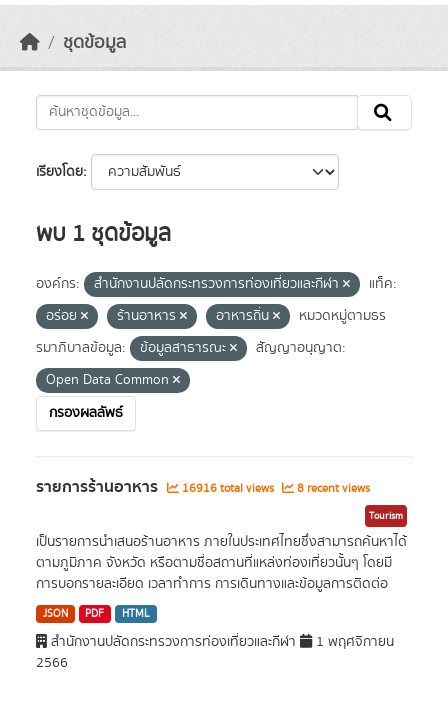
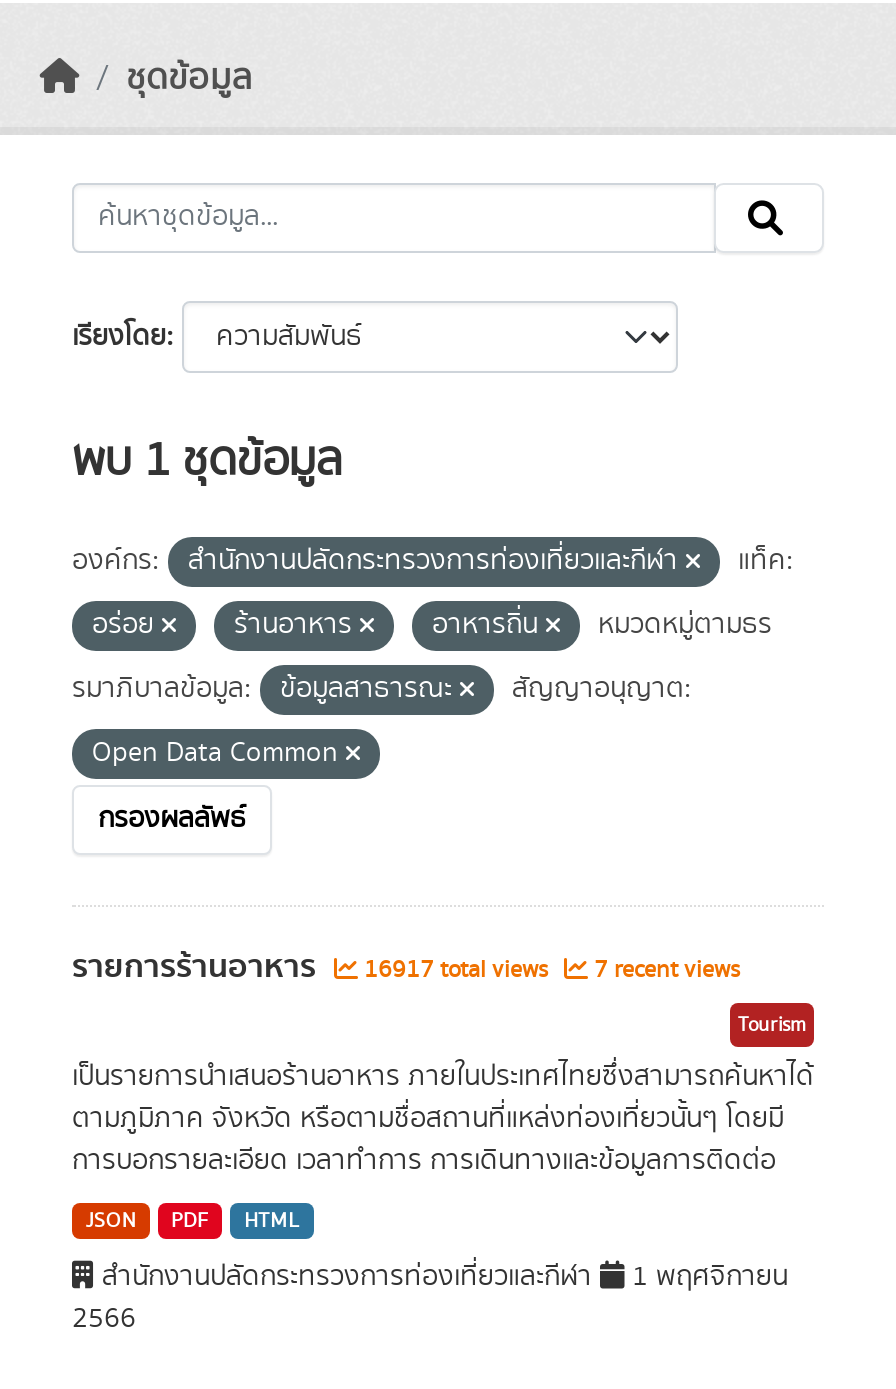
- 16916 total views
+ 16917 total views

- 8 recent views
+ 7 recent views
